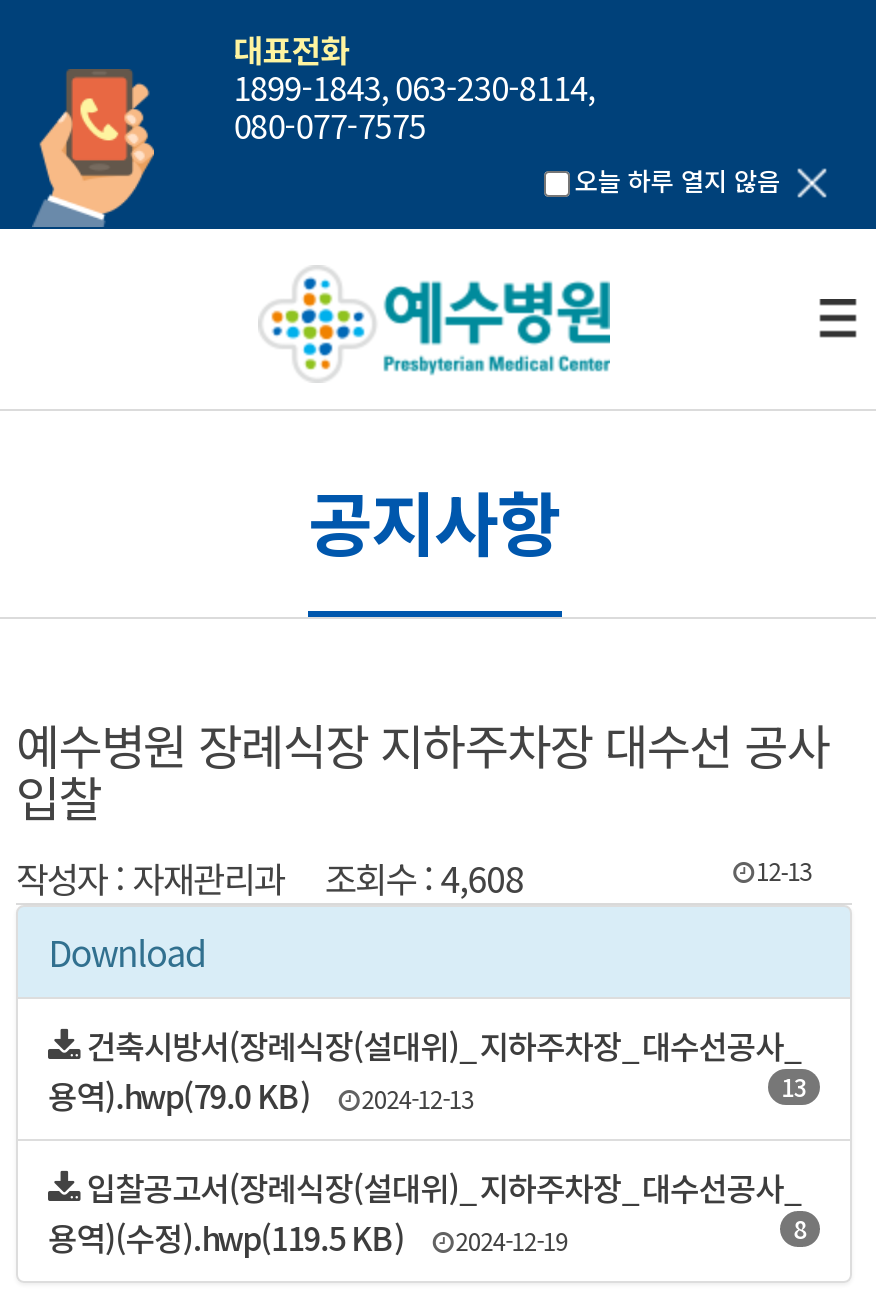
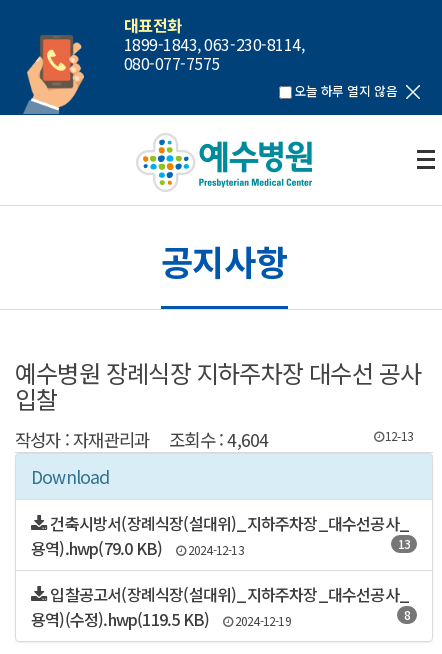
- 작성자 : 자재관리과 조회수 : 4,608
+ 작성자 : 자재관리과 조회수 : 4,604
